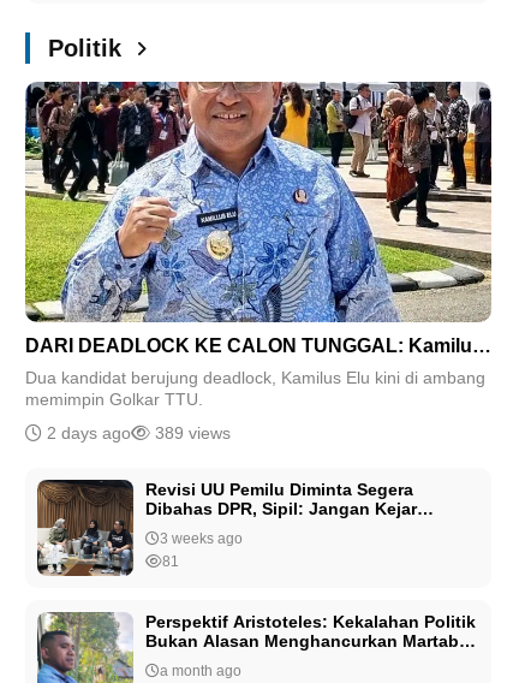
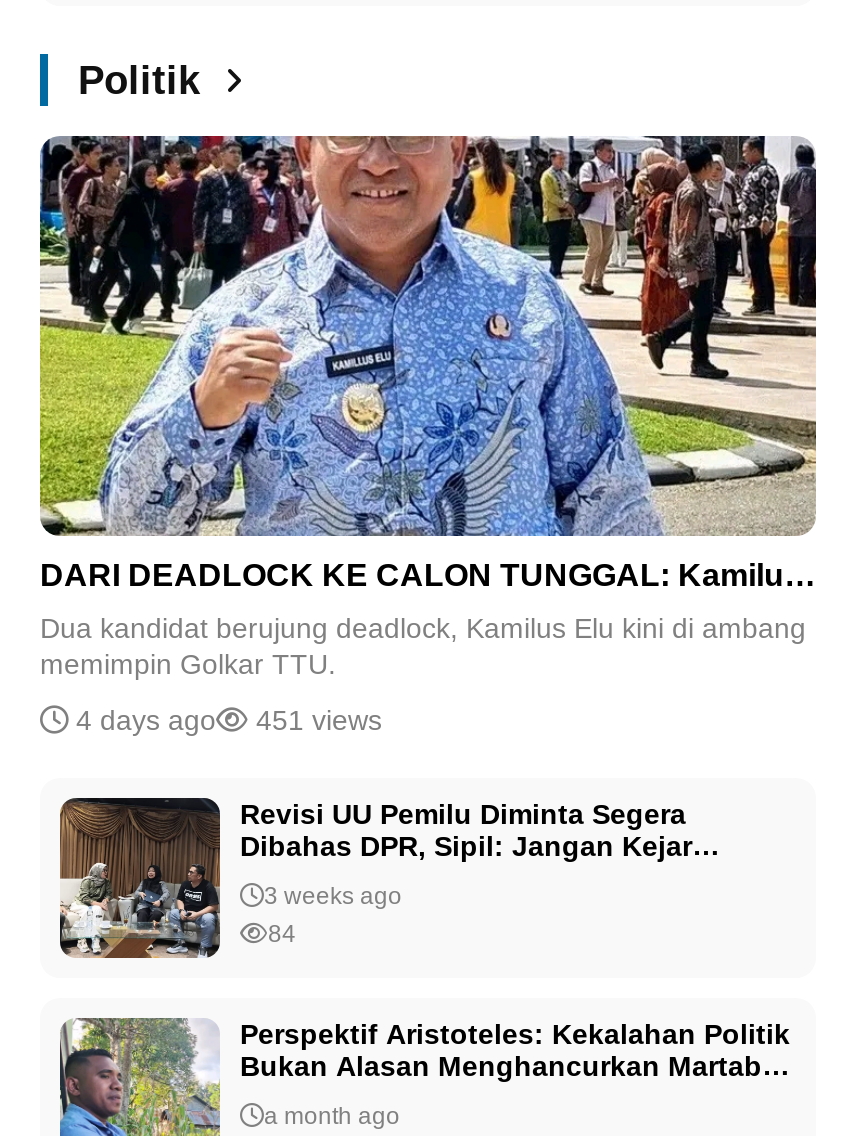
- 2 days ago
+ 4 days ago

- 389 views
+ 451 views

- 81
+ 84
